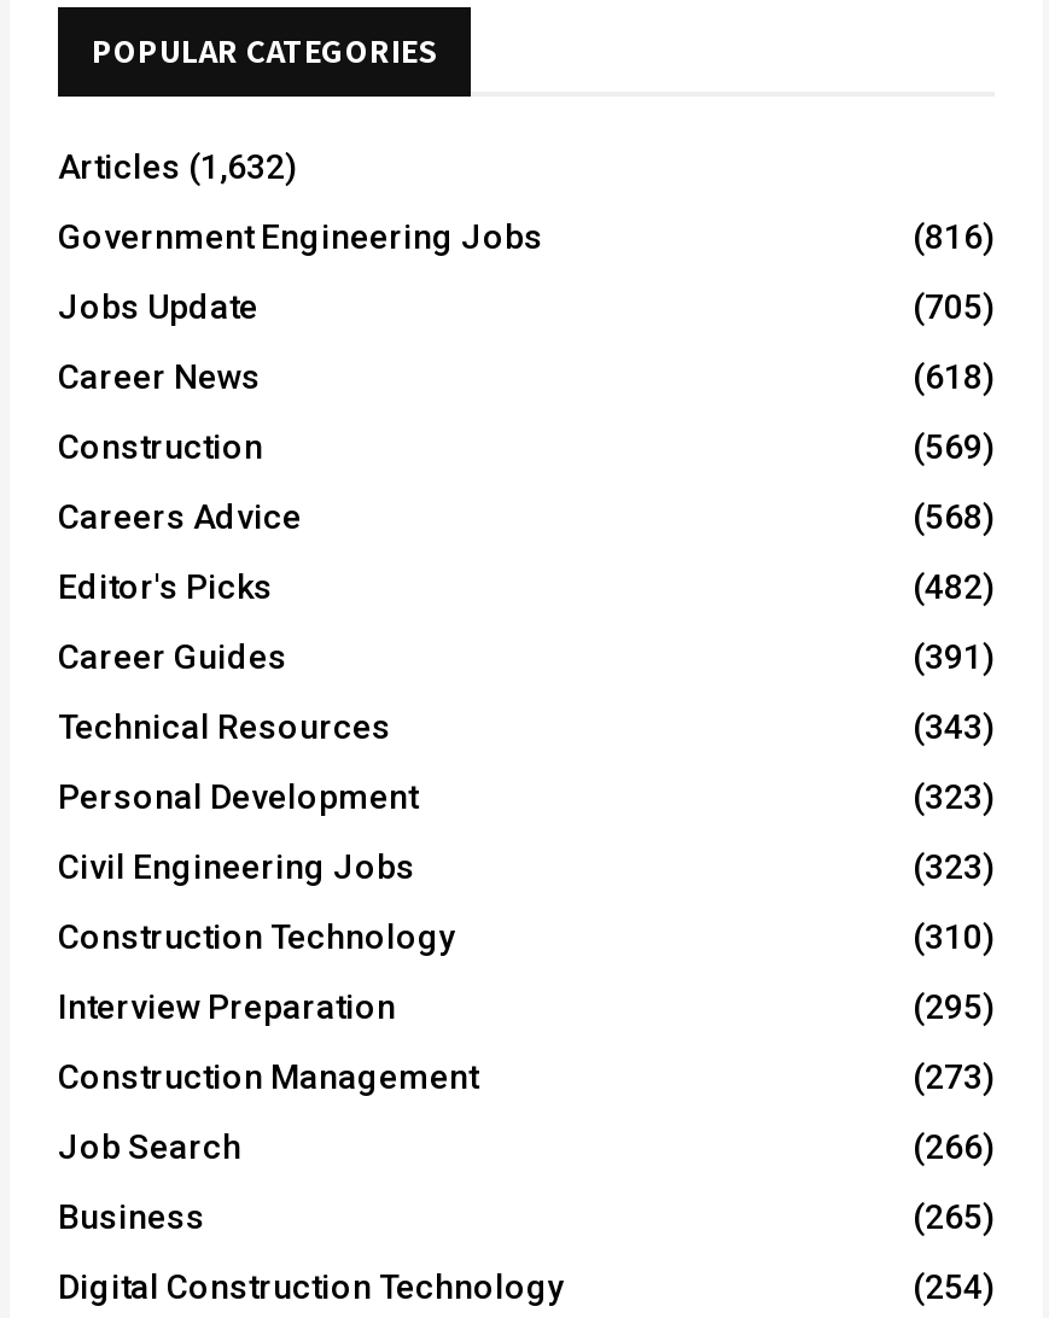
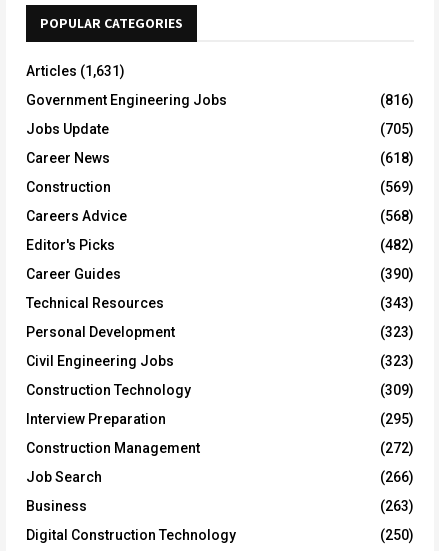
- Articles (1,632)
+ Articles (1,631)

- (391)
+ (390)

- (310)
+ (309)

- (273)
+ (272)

- (265)
+ (263)

- (254)
+ (250)
